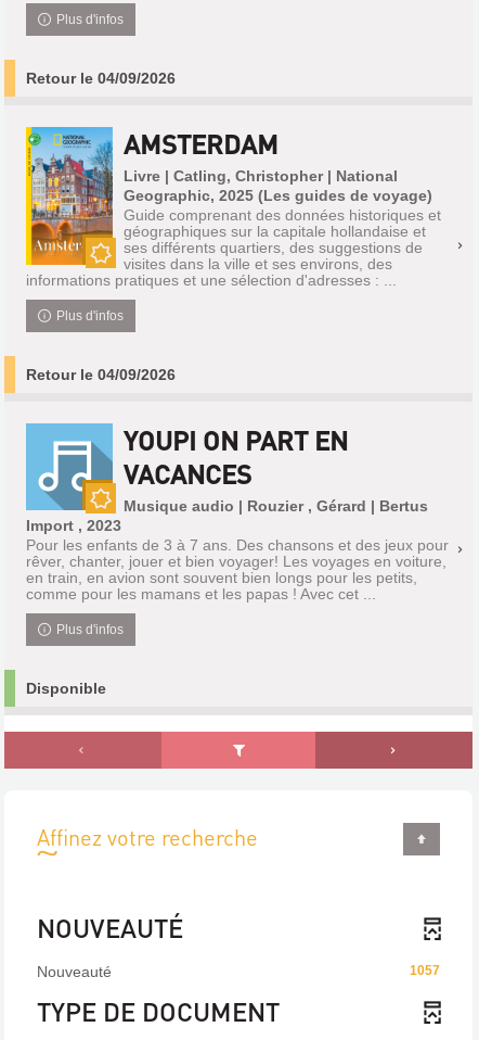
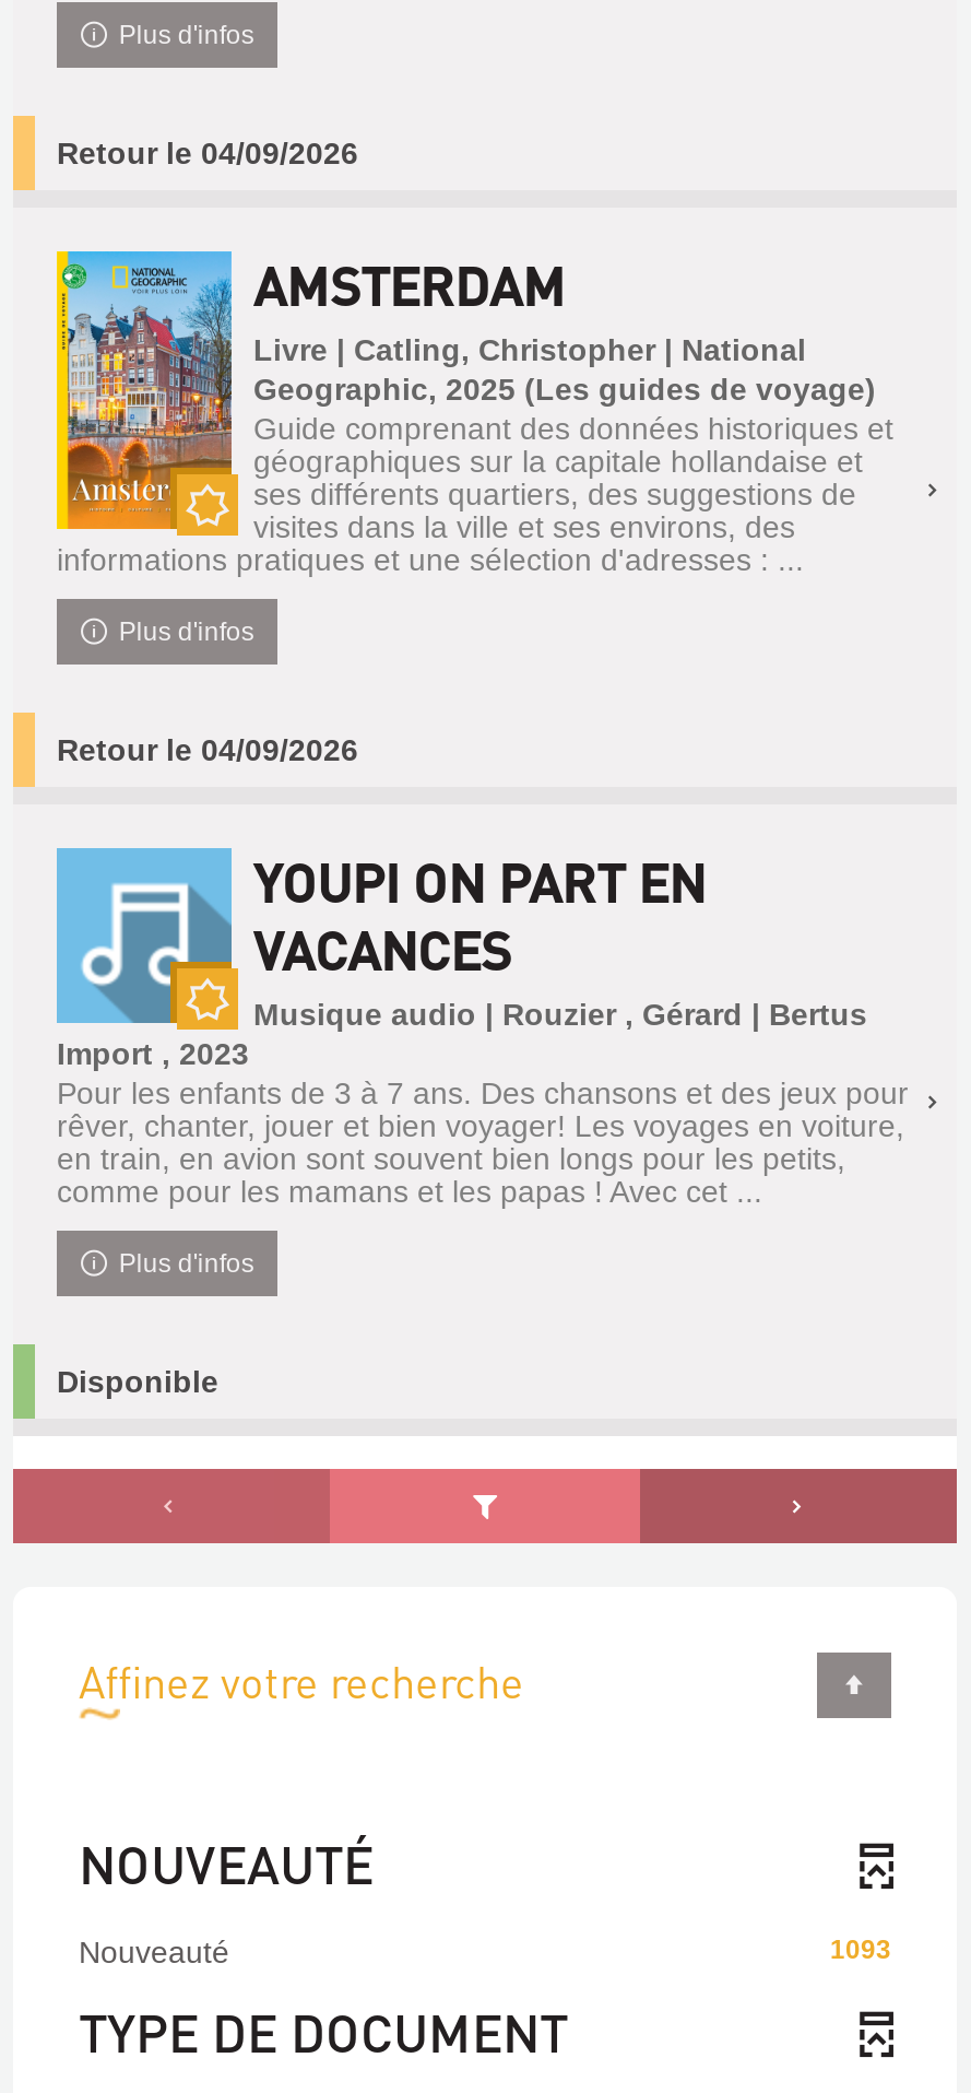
- 1057
+ 1093
